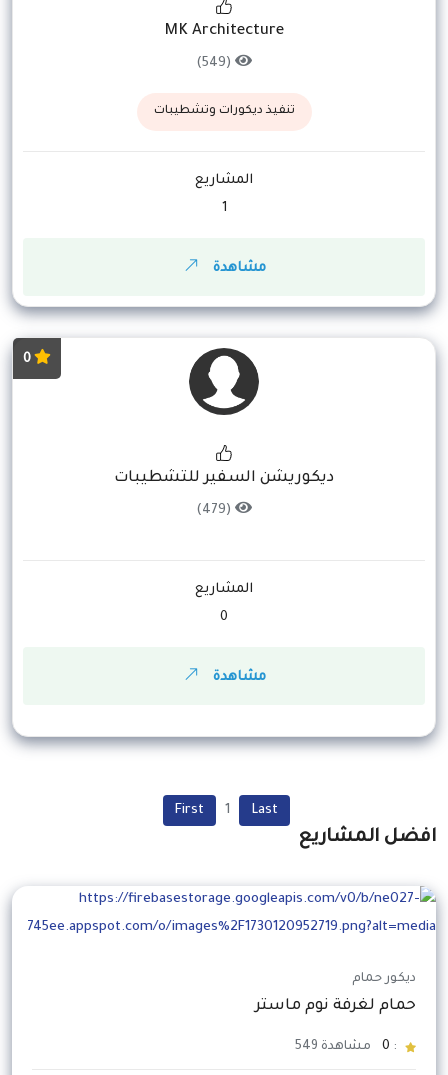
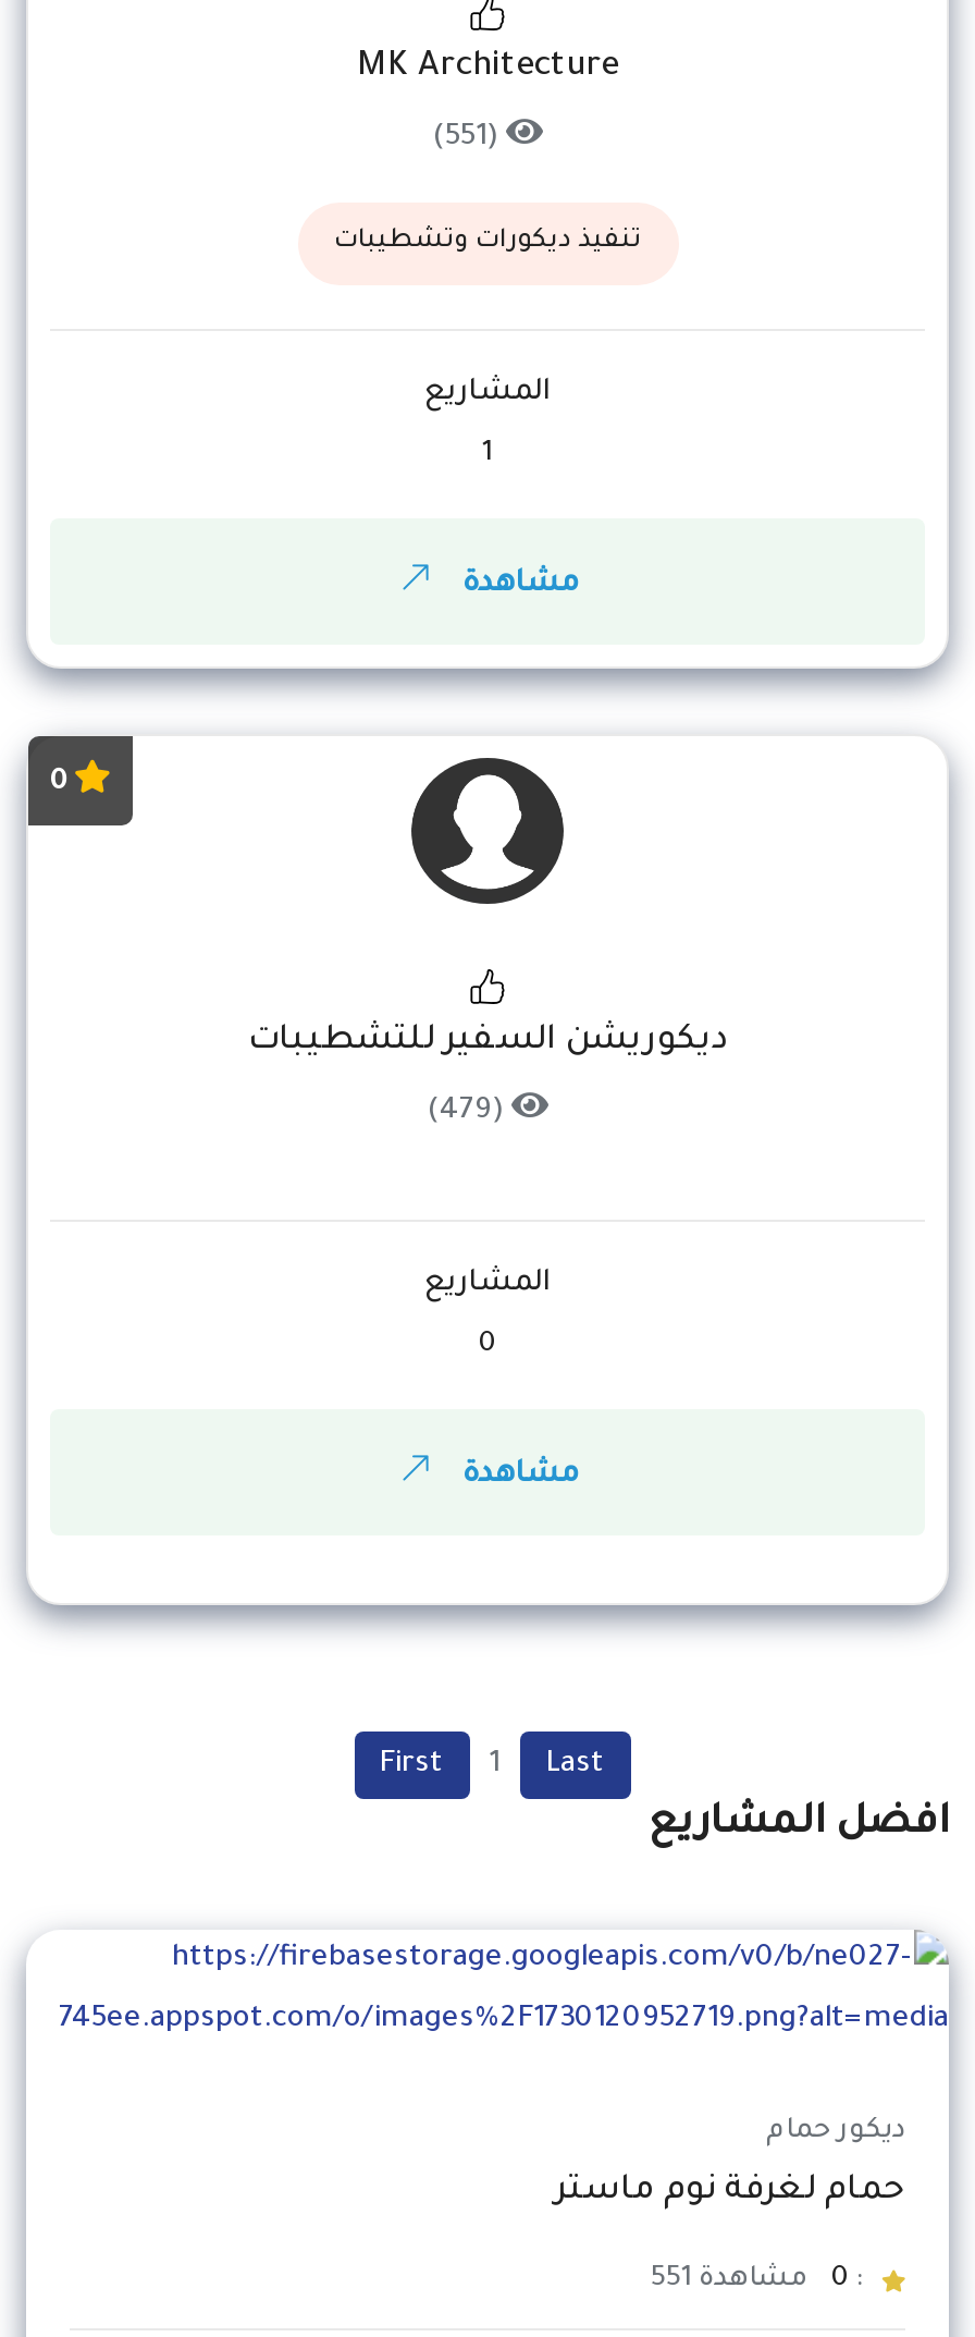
- 549
+ 551

- مشاهدة 549
+ مشاهدة 551
